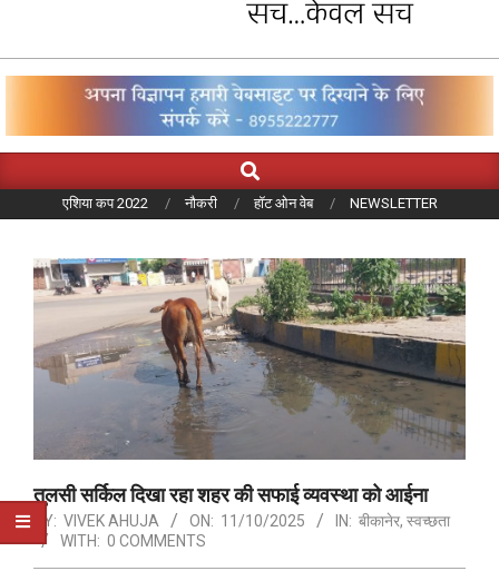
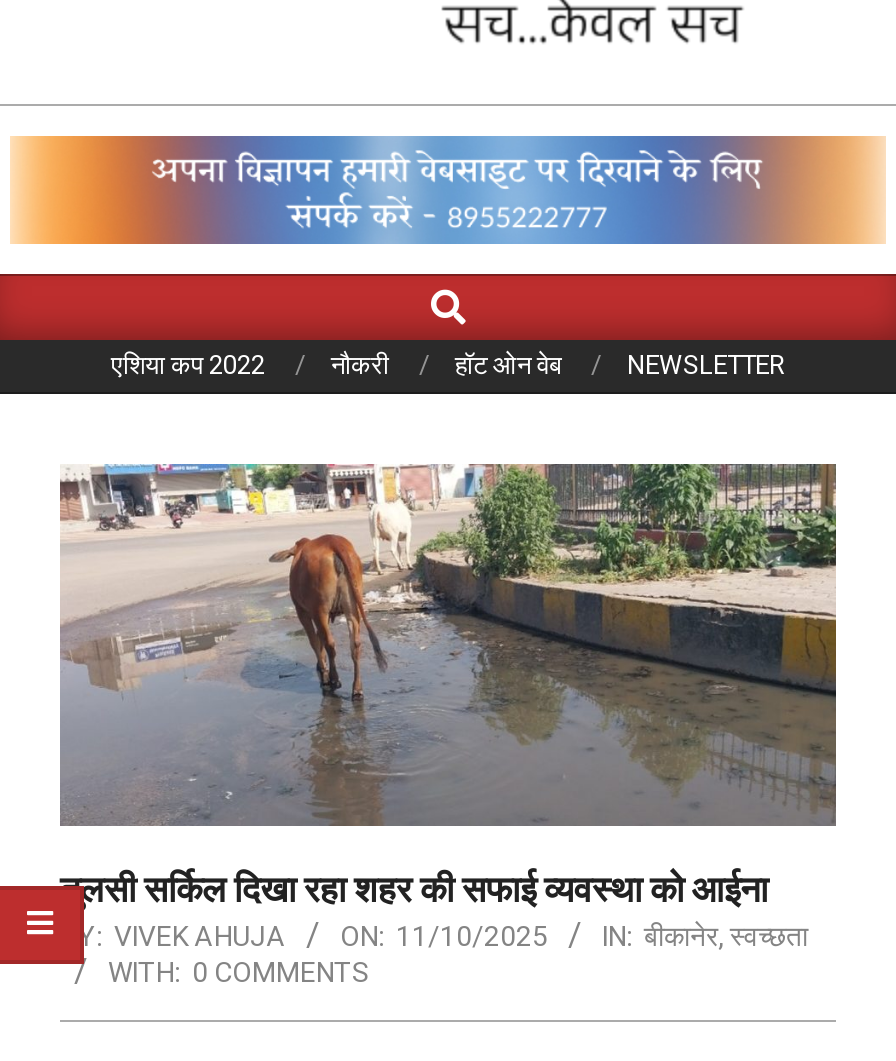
- [image]
+ [image]
